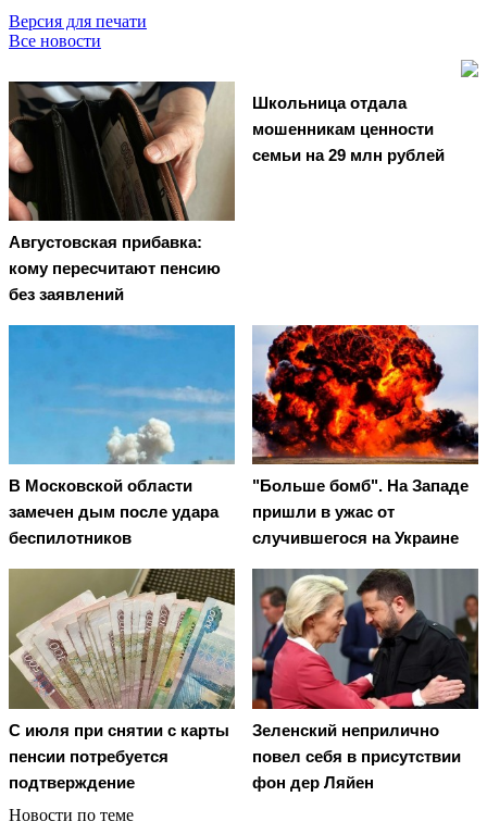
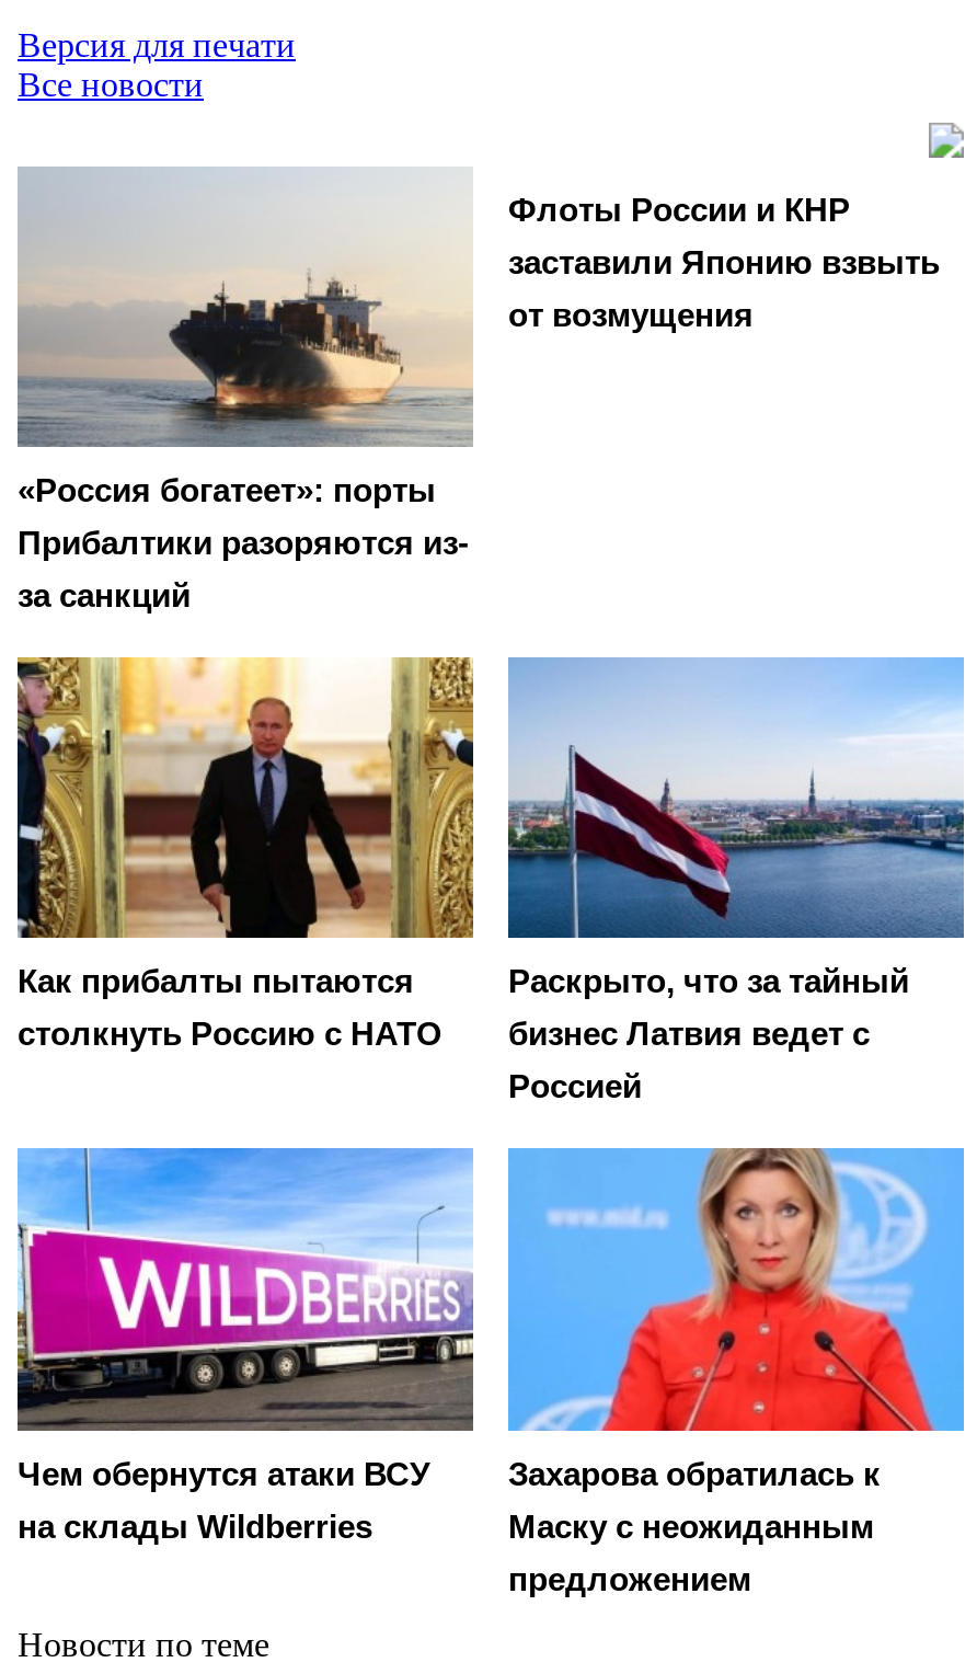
- [image]
- Августовская прибавка:
- кому пересчитают пенсию
- без заявлений
+ [image]
+ «Россия богатеет»: порты
+ Прибалтики разоряются из-
+ за санкций

- Школьница отдала
- мошенникам ценности
- семьи на 29 млн рублей
+ Флоты России и КНР
+ заставили Японию взвыть
+ от возмущения

- [image]
- В Московской области
- замечен дым после удара
- беспилотников
+ [image]
+ Как прибалты пытаются
+ столкнуть Россию с НАТО

- [image]
- "Больше бомб". На Западе
- пришли в ужас от
- случившегося на Украине
+ [image]
+ Раскрыто, что за тайный
+ бизнес Латвия ведет с
+ Россией

- [image]
- С июля при снятии с карты
- пенсии потребуется
- подтверждение
+ [image]
+ Чем обернутся атаки ВСУ
+ на склады Wildberries

- [image]
- Зеленский неприлично
- повел cебя в присутствии
- фон дер Ляйен
+ [image]
+ Захарова обратилась к
+ Маску с неожиданным
+ предложением
